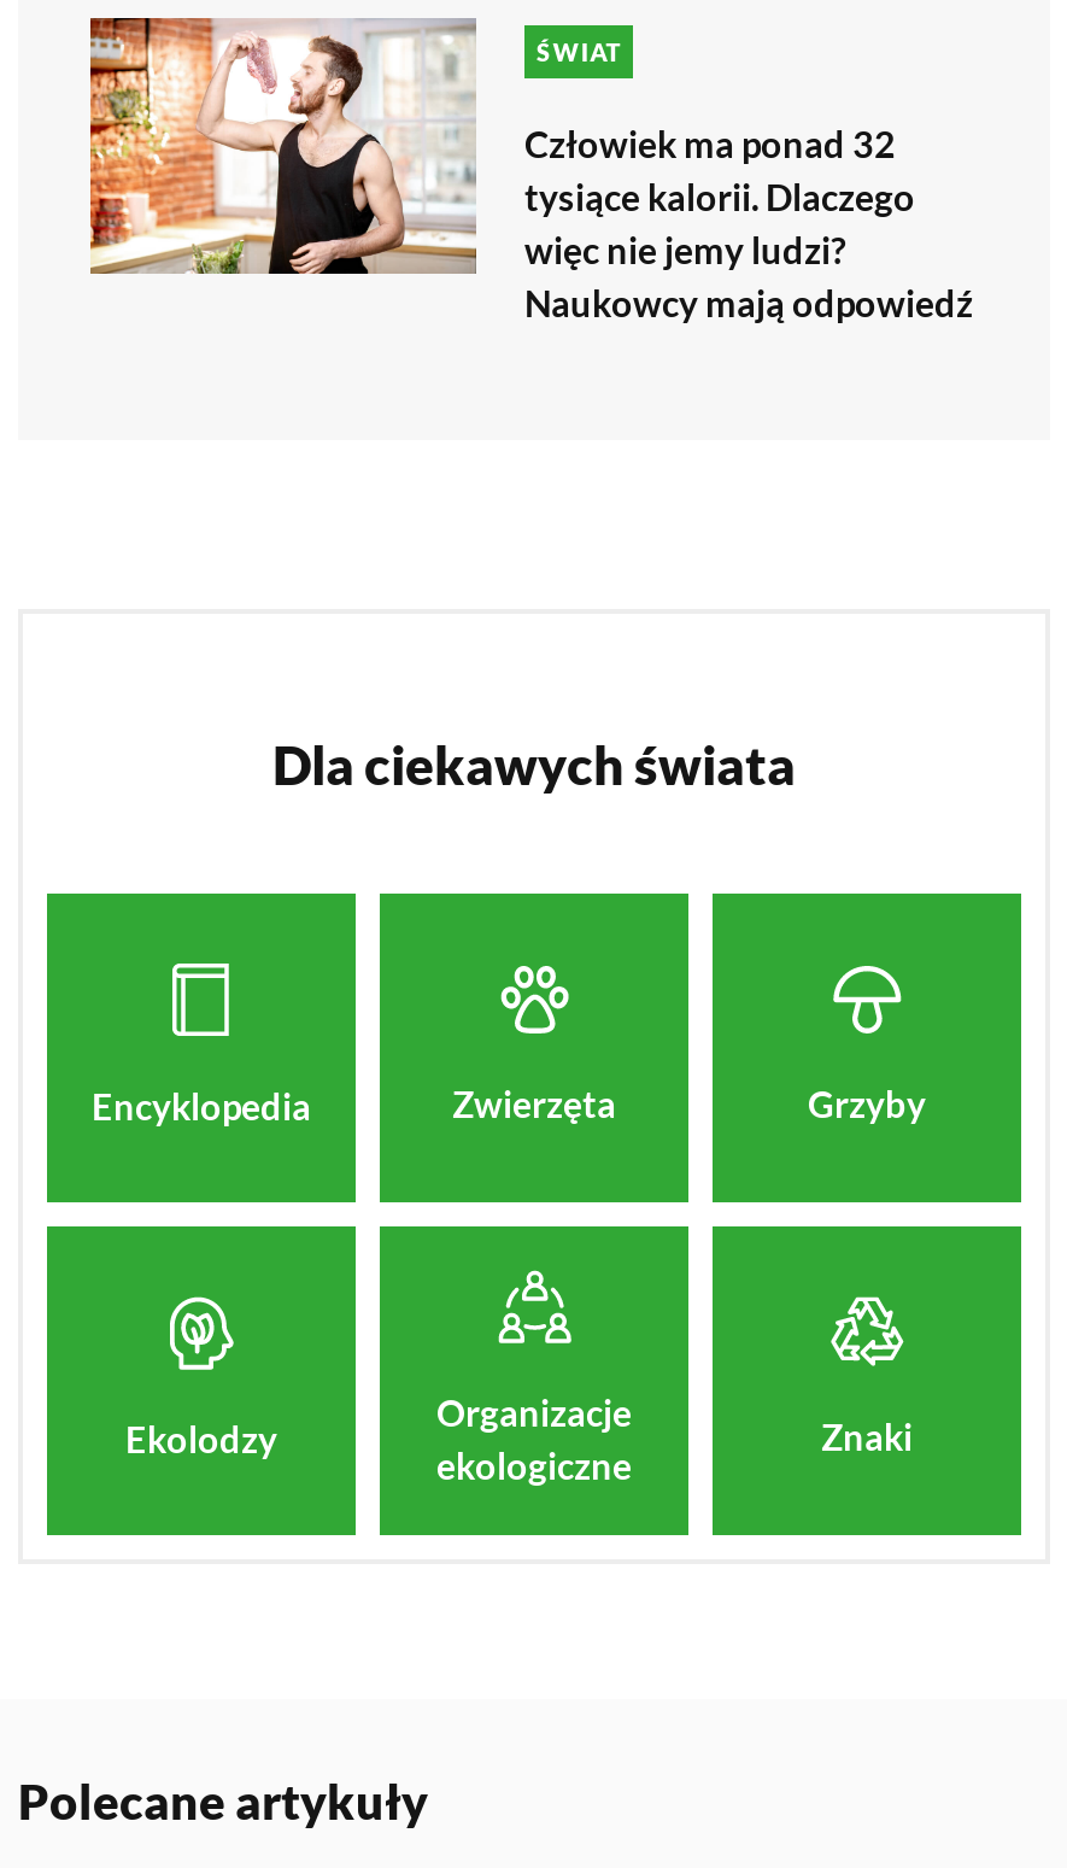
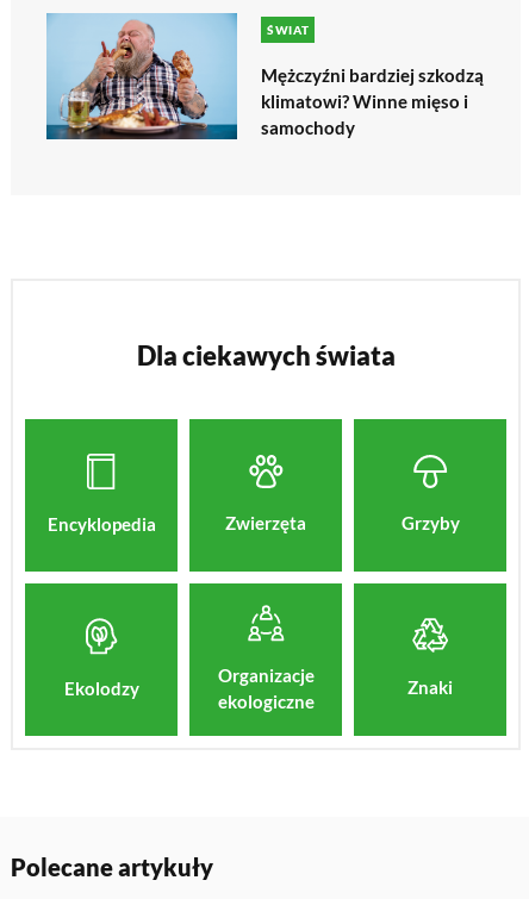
- [image]
- Człowiek ma ponad 32
- tysiące kalorii. Dlaczego
- więc nie jemy ludzi?
- Naukowcy mają odpowiedź
+ [image]
+ Mężczyźni bardziej szkodzą
+ klimatowi? Winne mięso i
+ samochody
